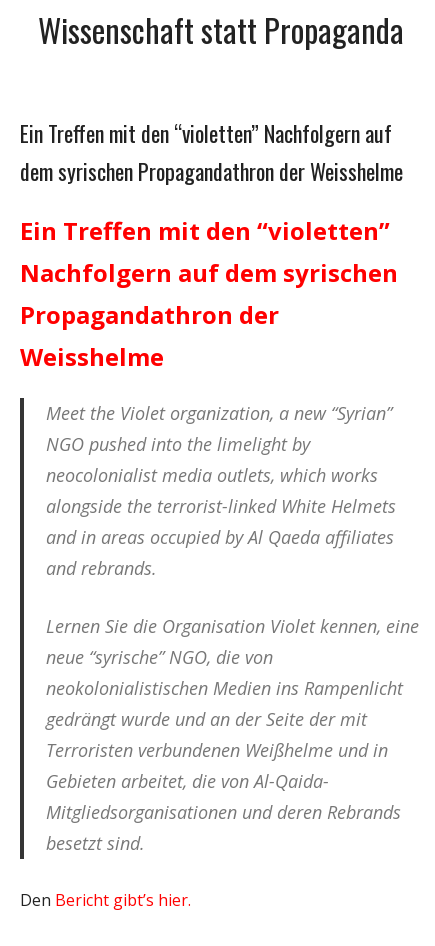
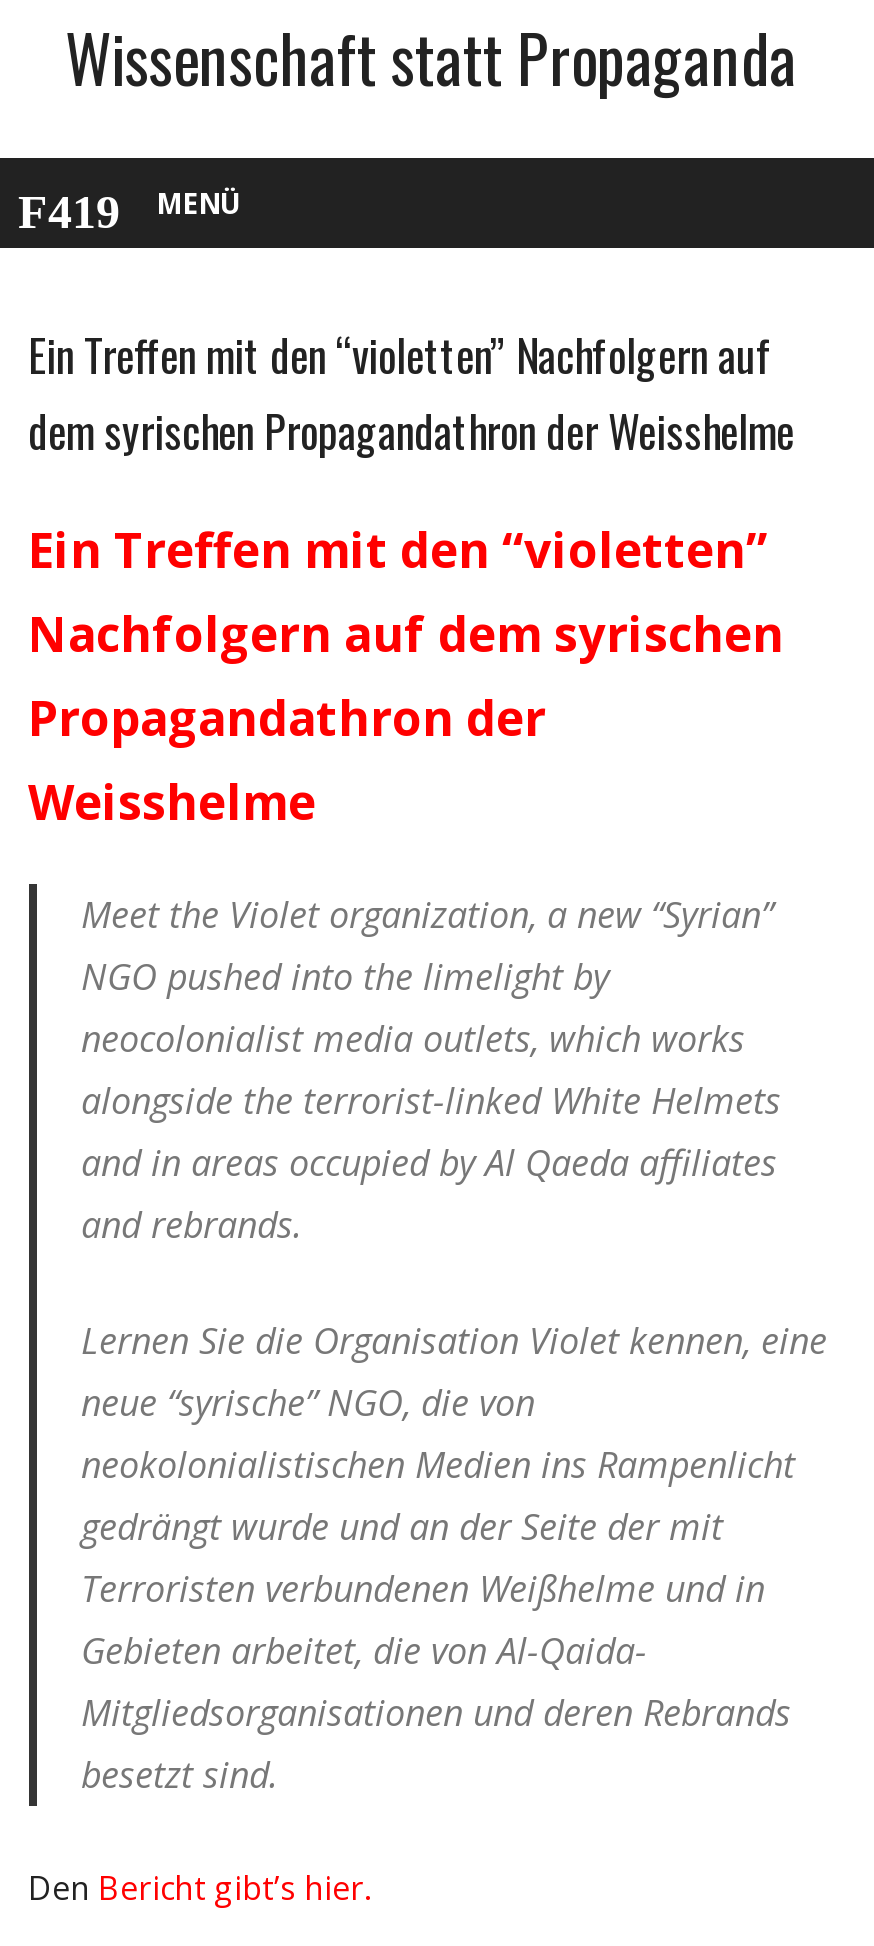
+ MENÜ
